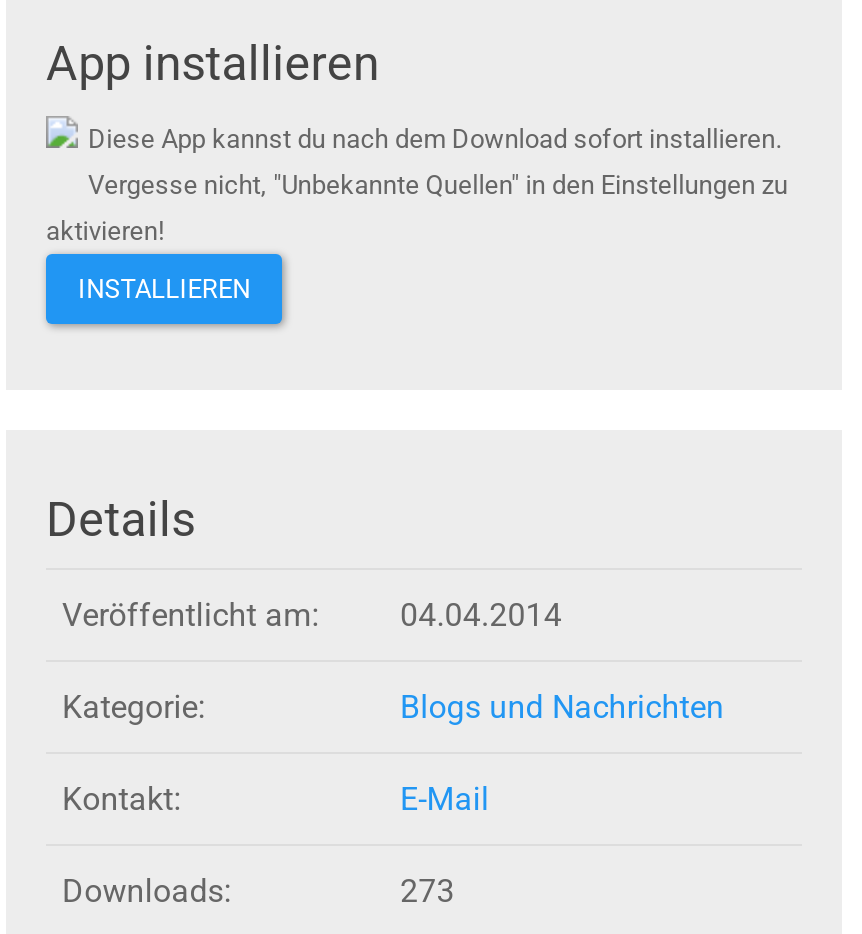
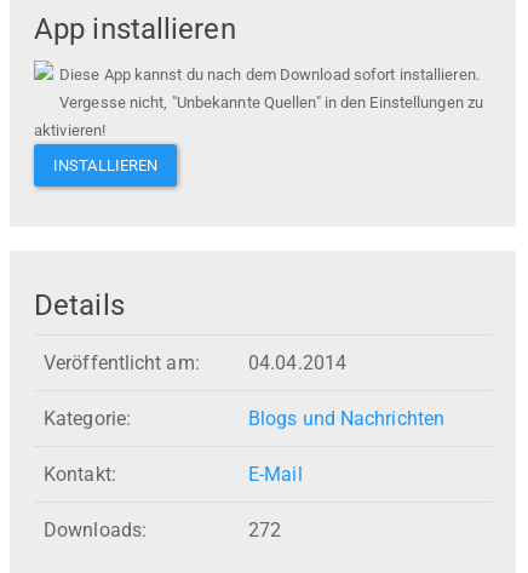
- 273
+ 272
